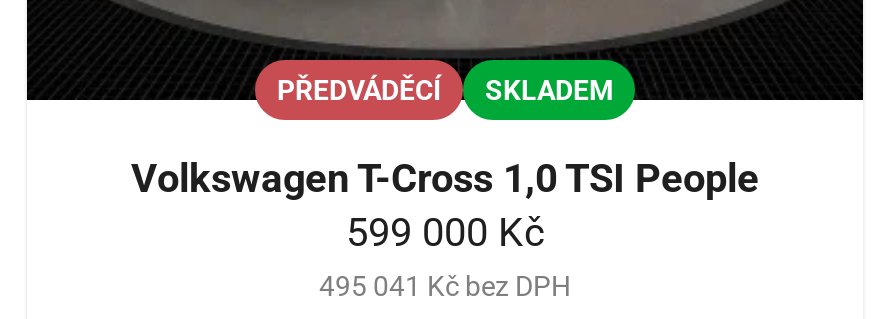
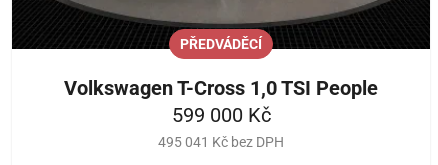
- SKLADEM
